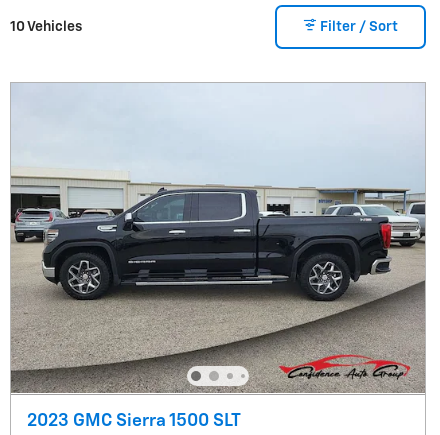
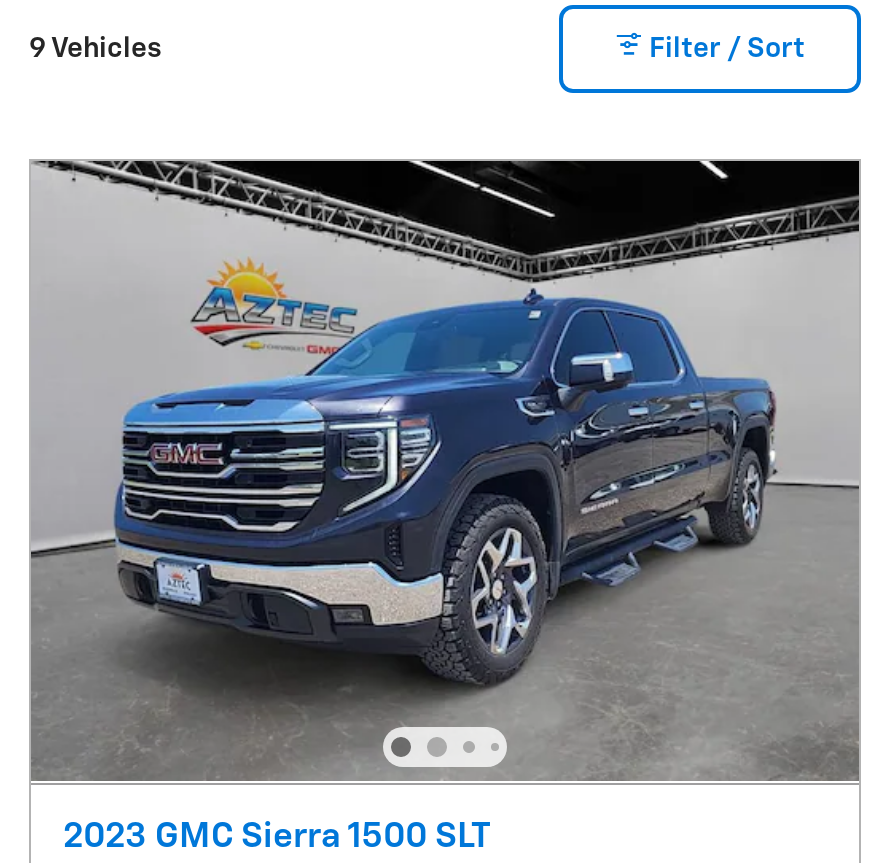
- 10 Vehicles
+ 9 Vehicles

- [image]
+ [image]
